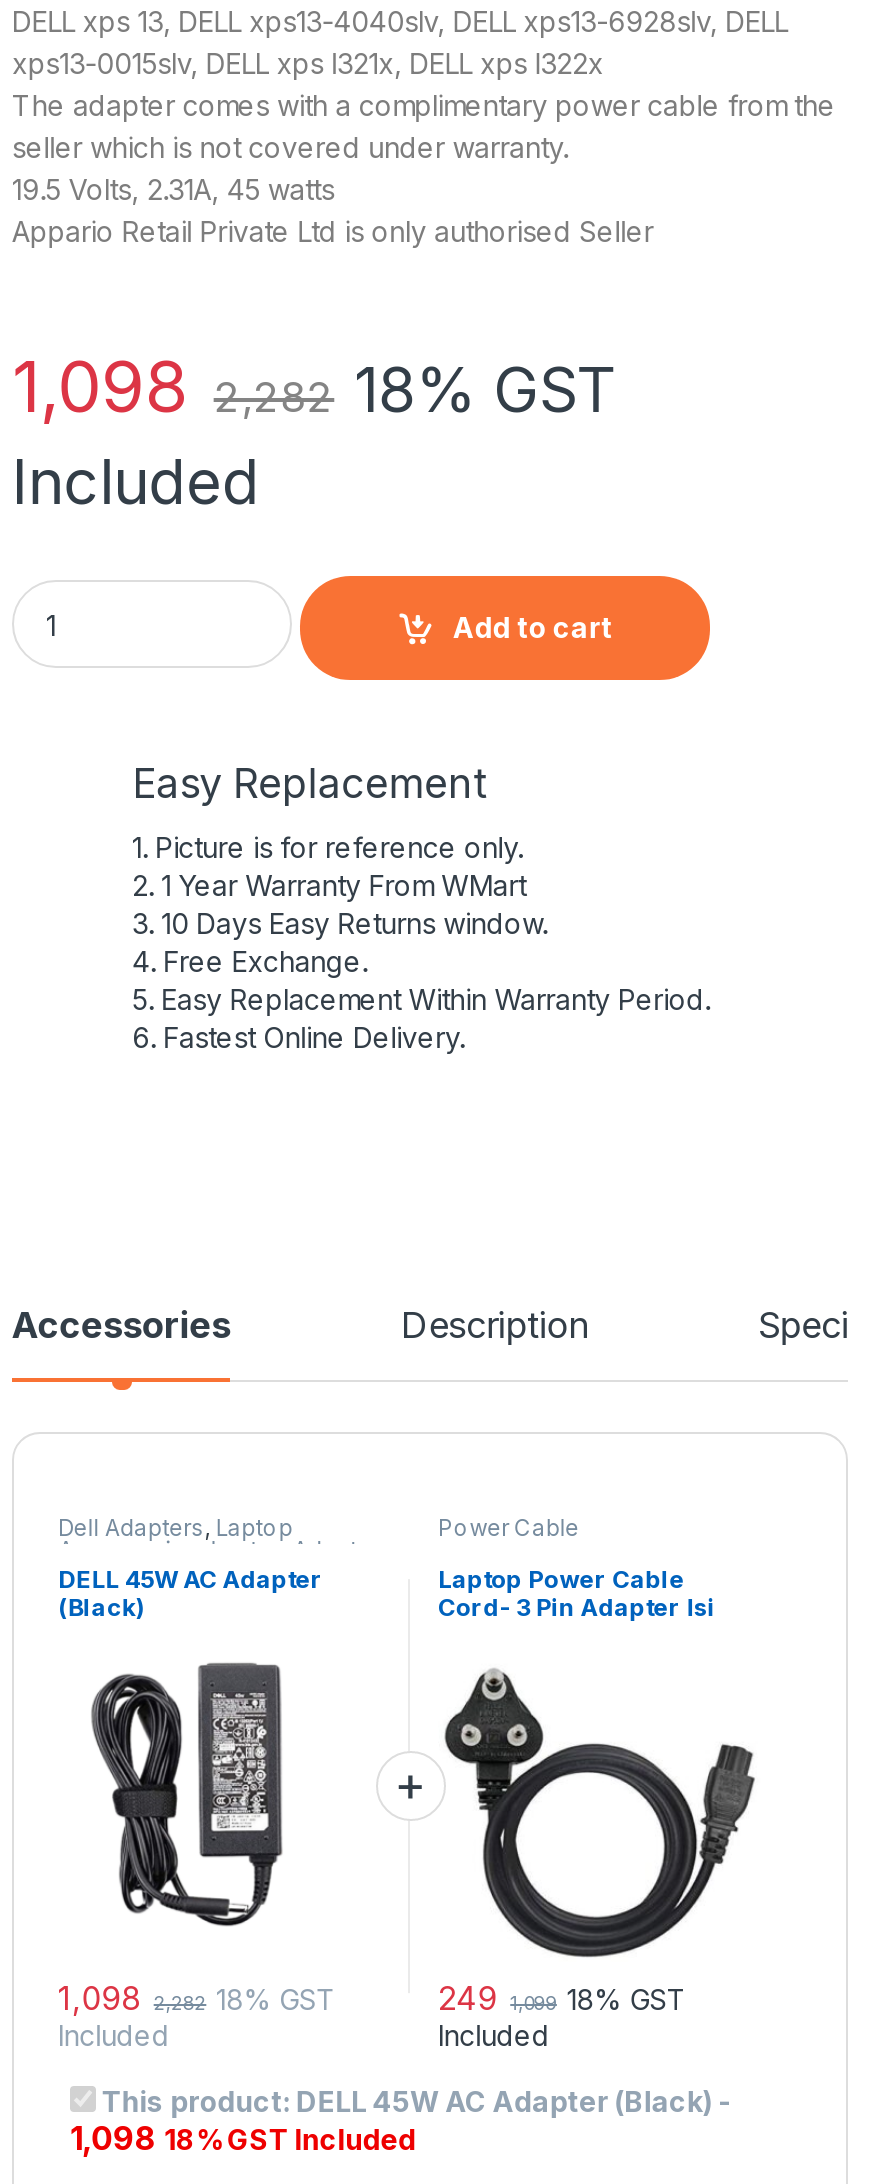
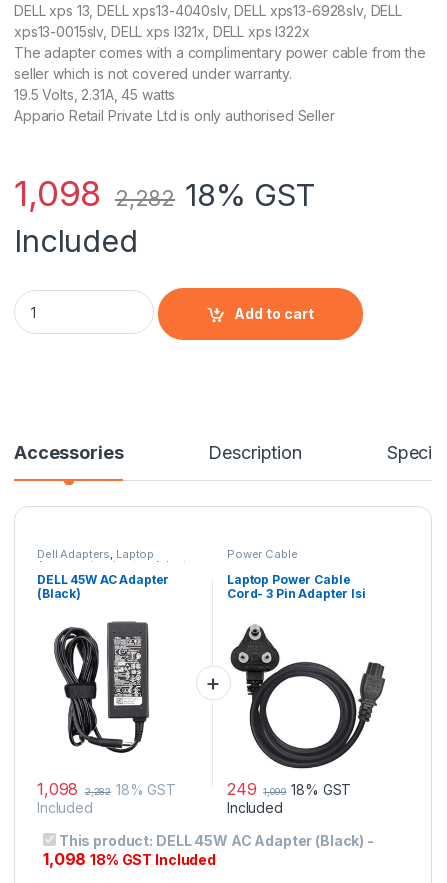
- Easy Replacement
- 1. Picture is for reference only.
- 2. 1 Year Warranty From WMart
- 3. 10 Days Easy Returns window.
- 4. Free Exchange.
- 5. Easy Replacement Within Warranty Period.
- 6. Fastest Online Delivery.
